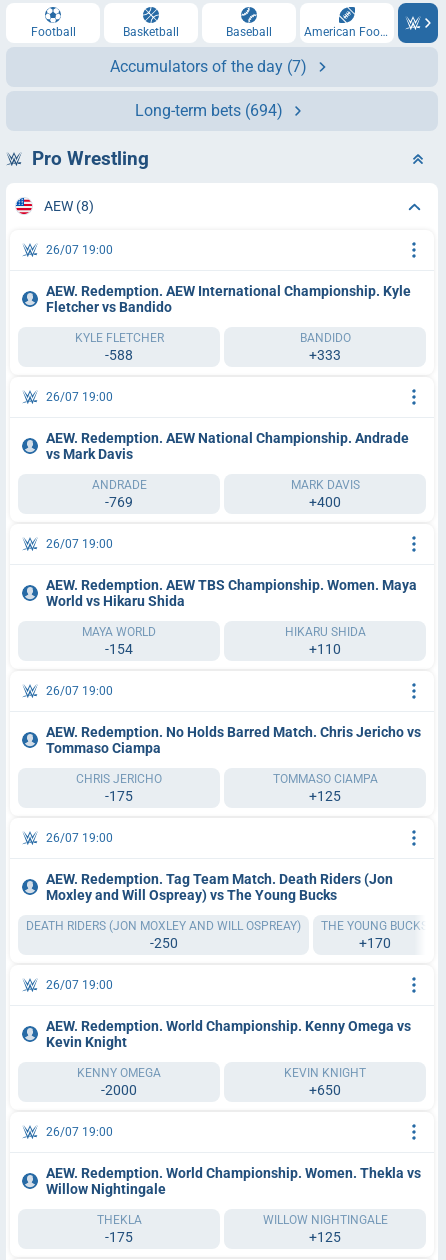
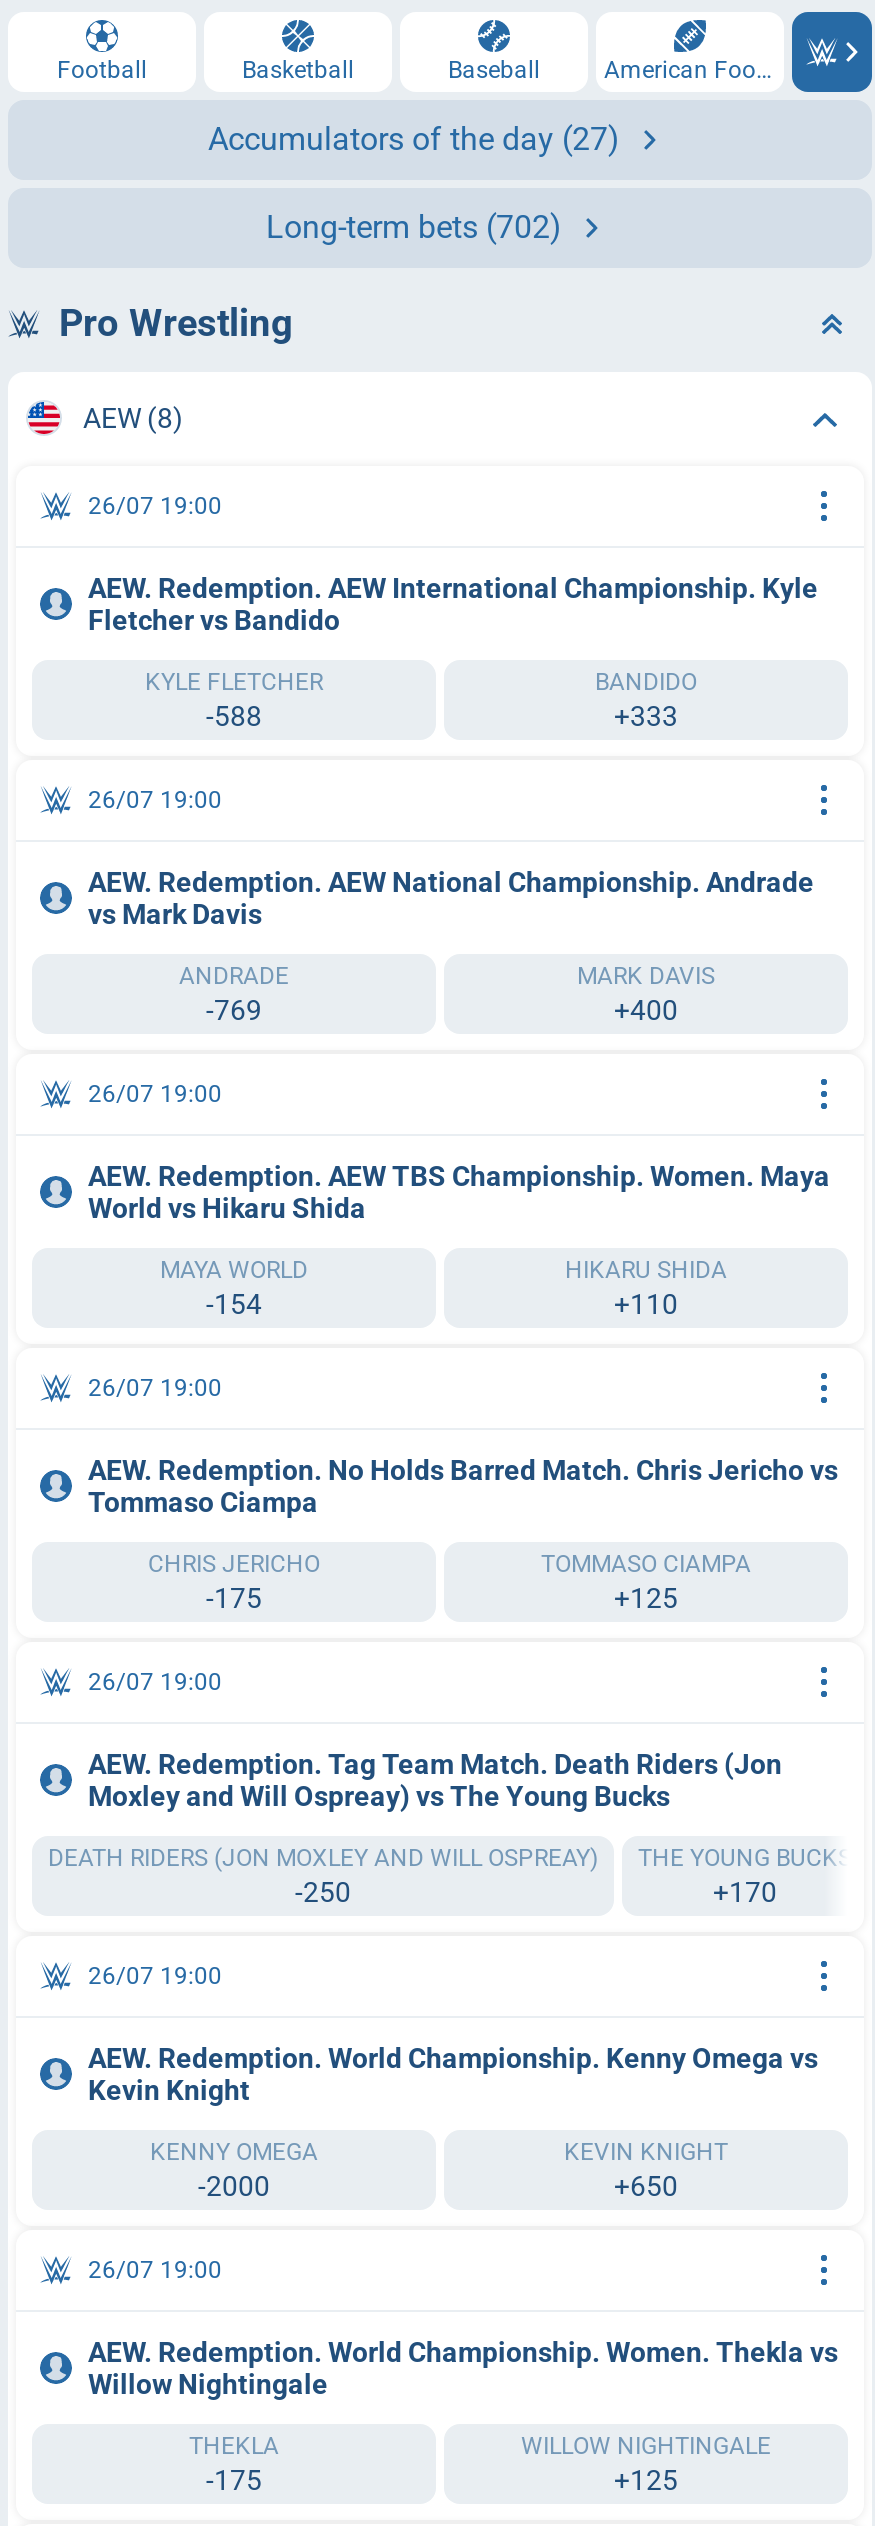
- Accumulators of the day (7)
+ Accumulators of the day (27)

- Long-term bets (694)
+ Long-term bets (702)
